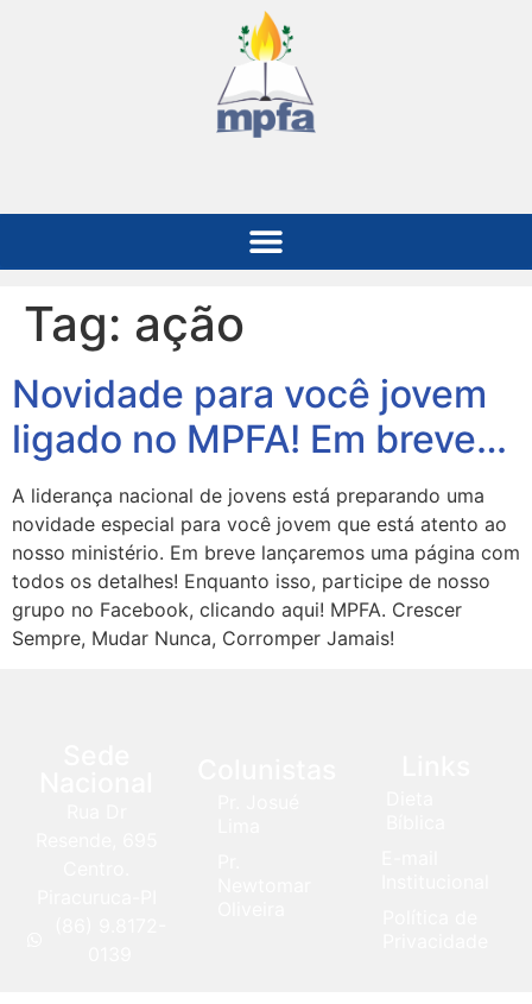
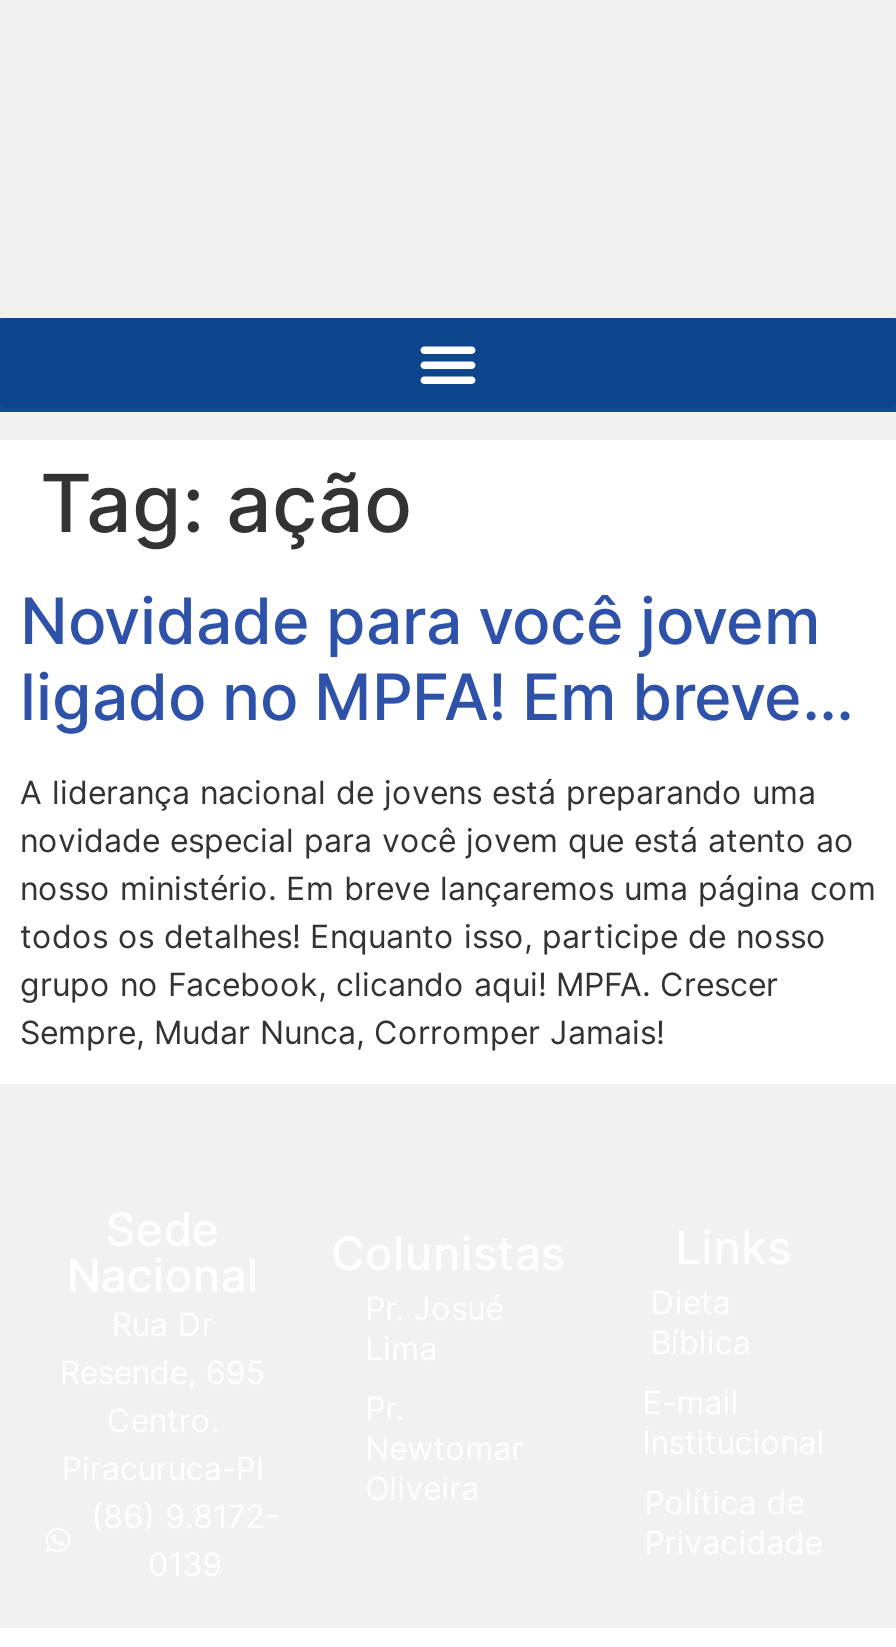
- [image]
